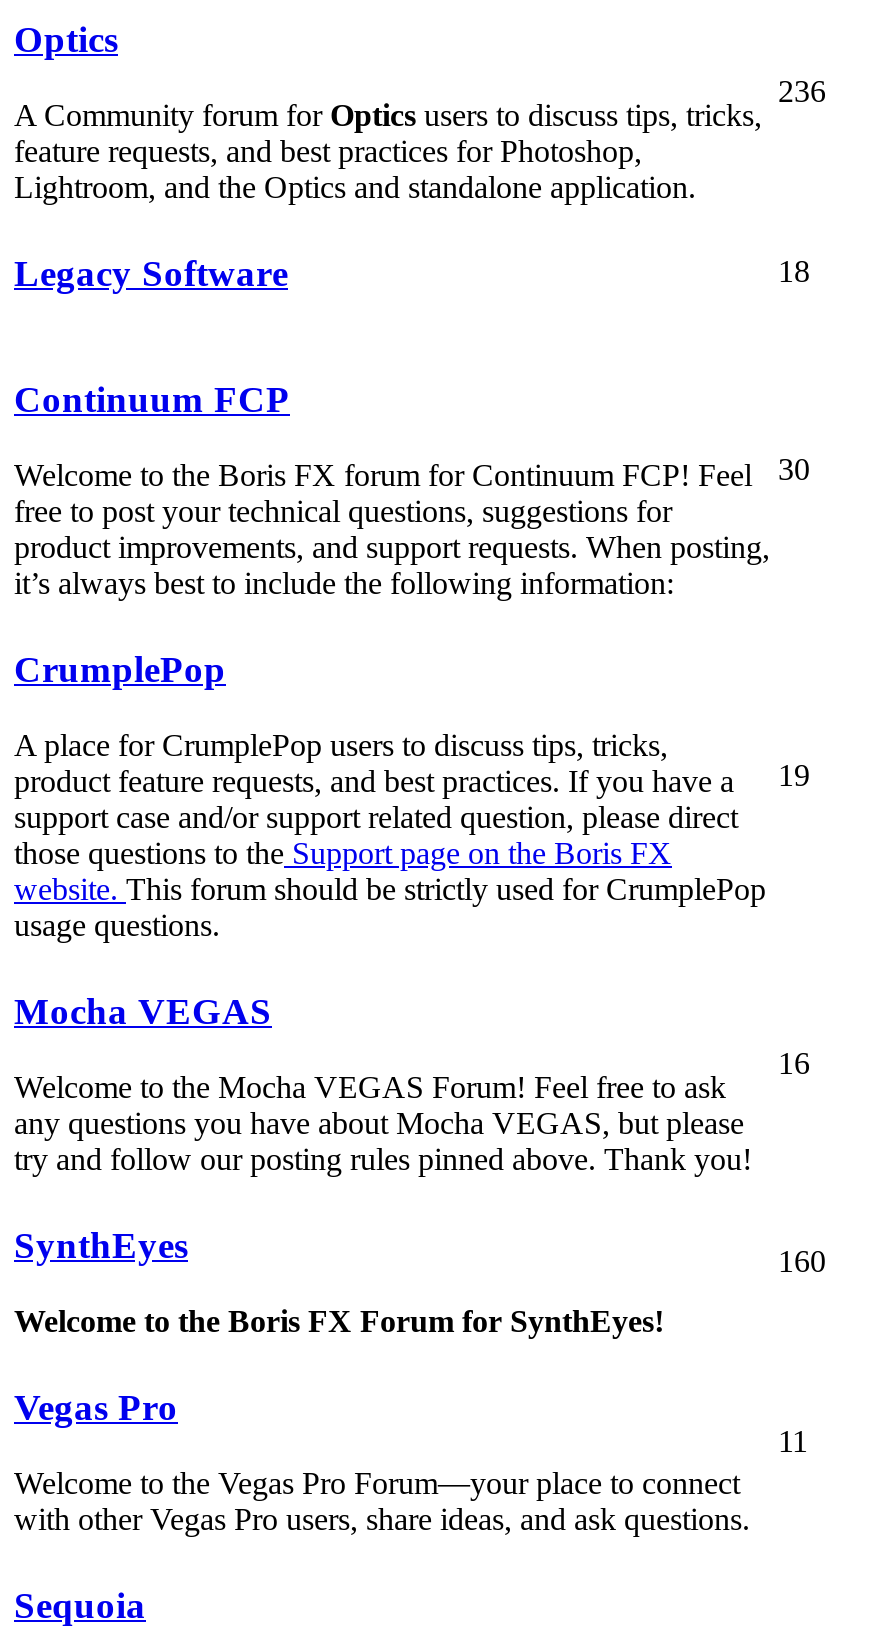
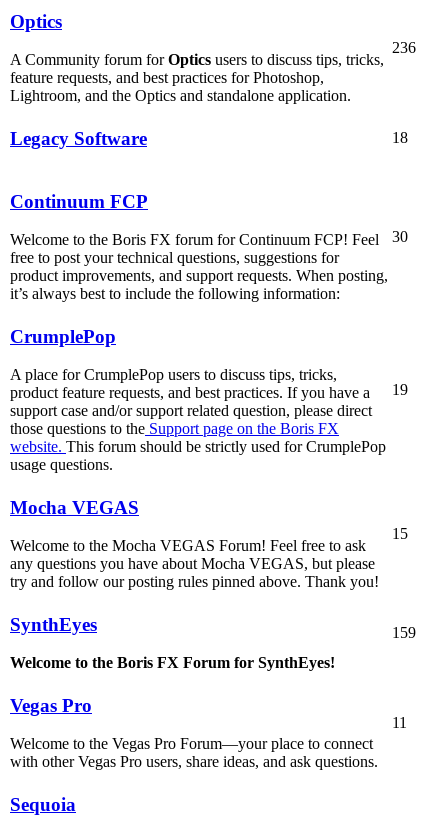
- 16
+ 15

- 160
+ 159
